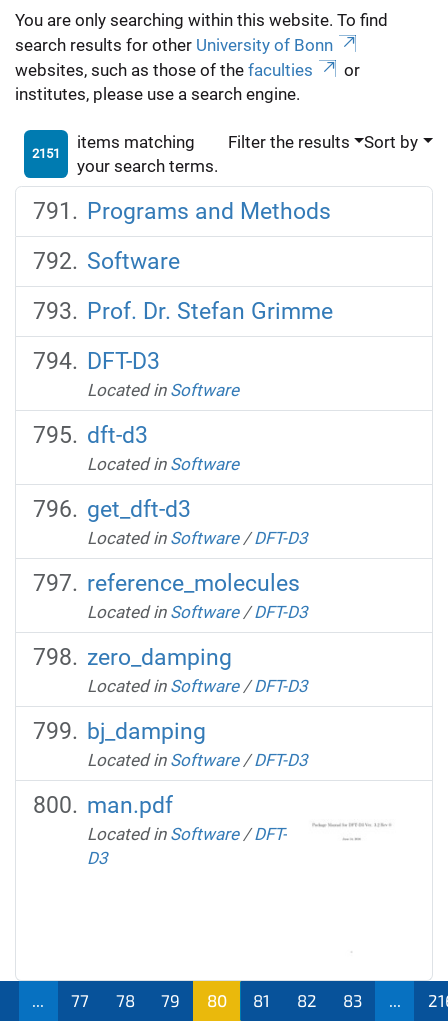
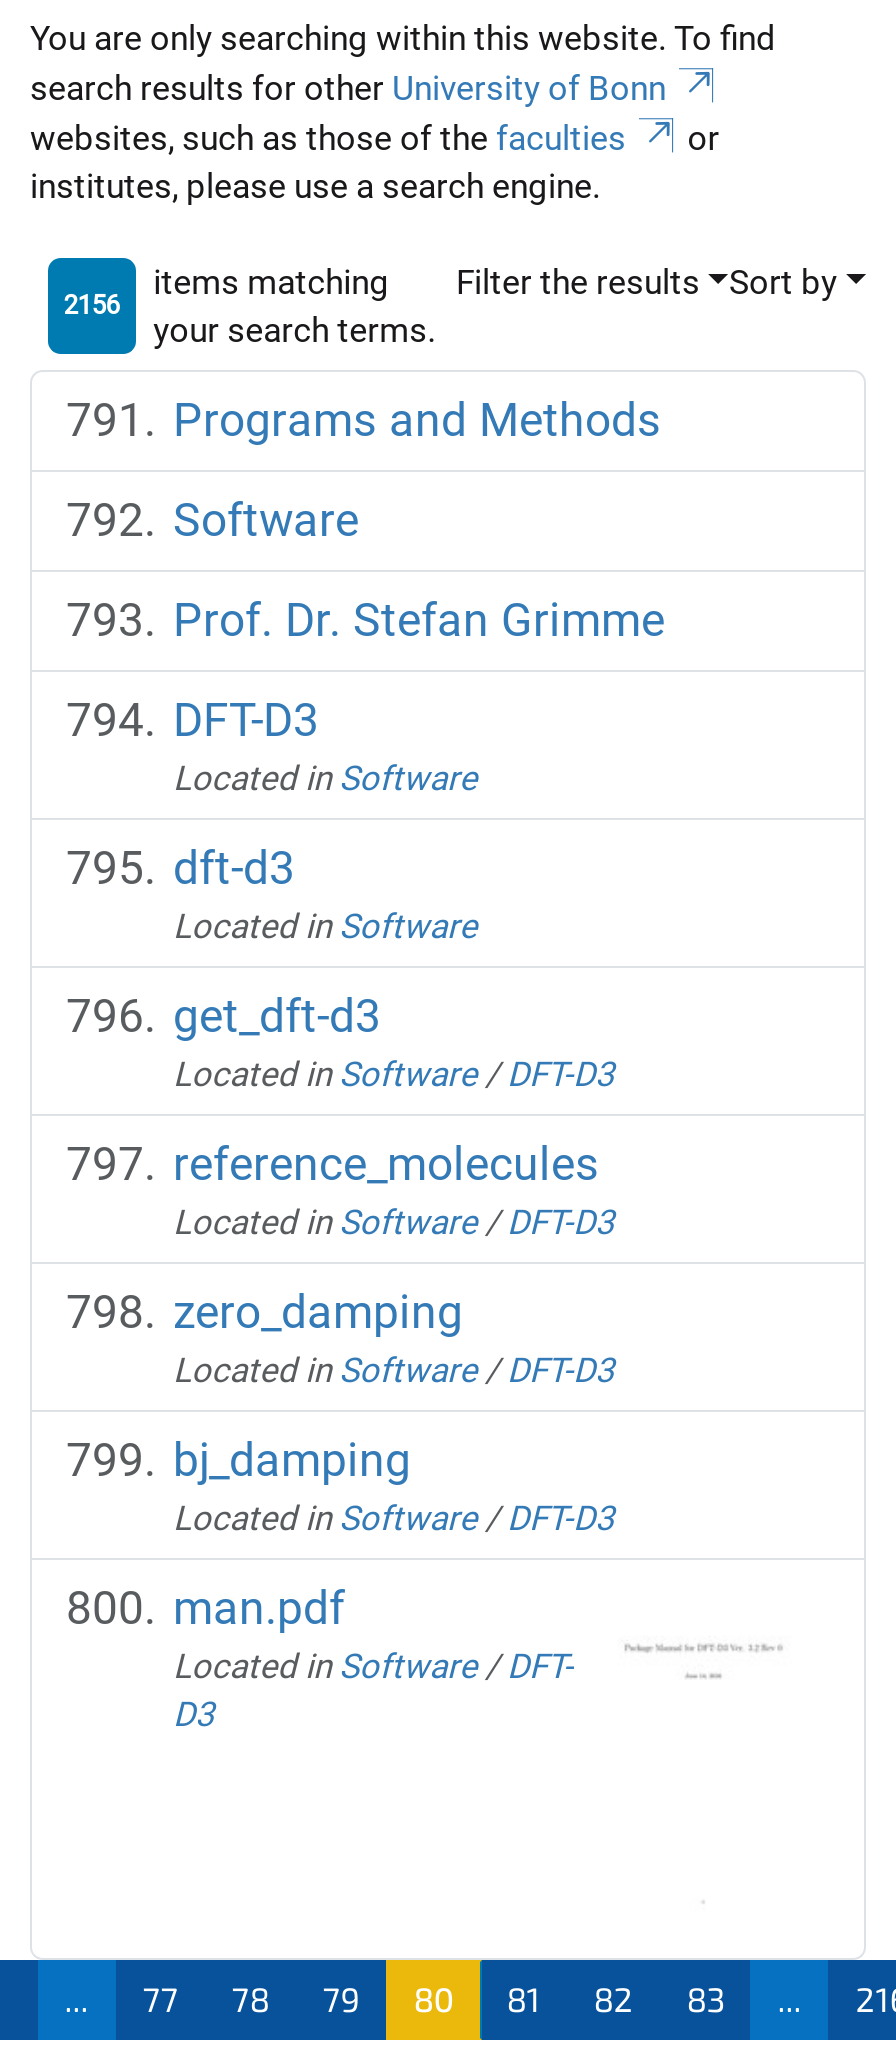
- 2151
+ 2156
